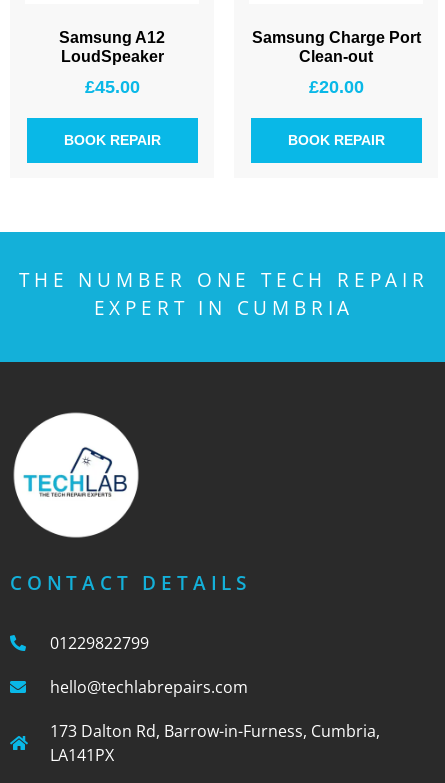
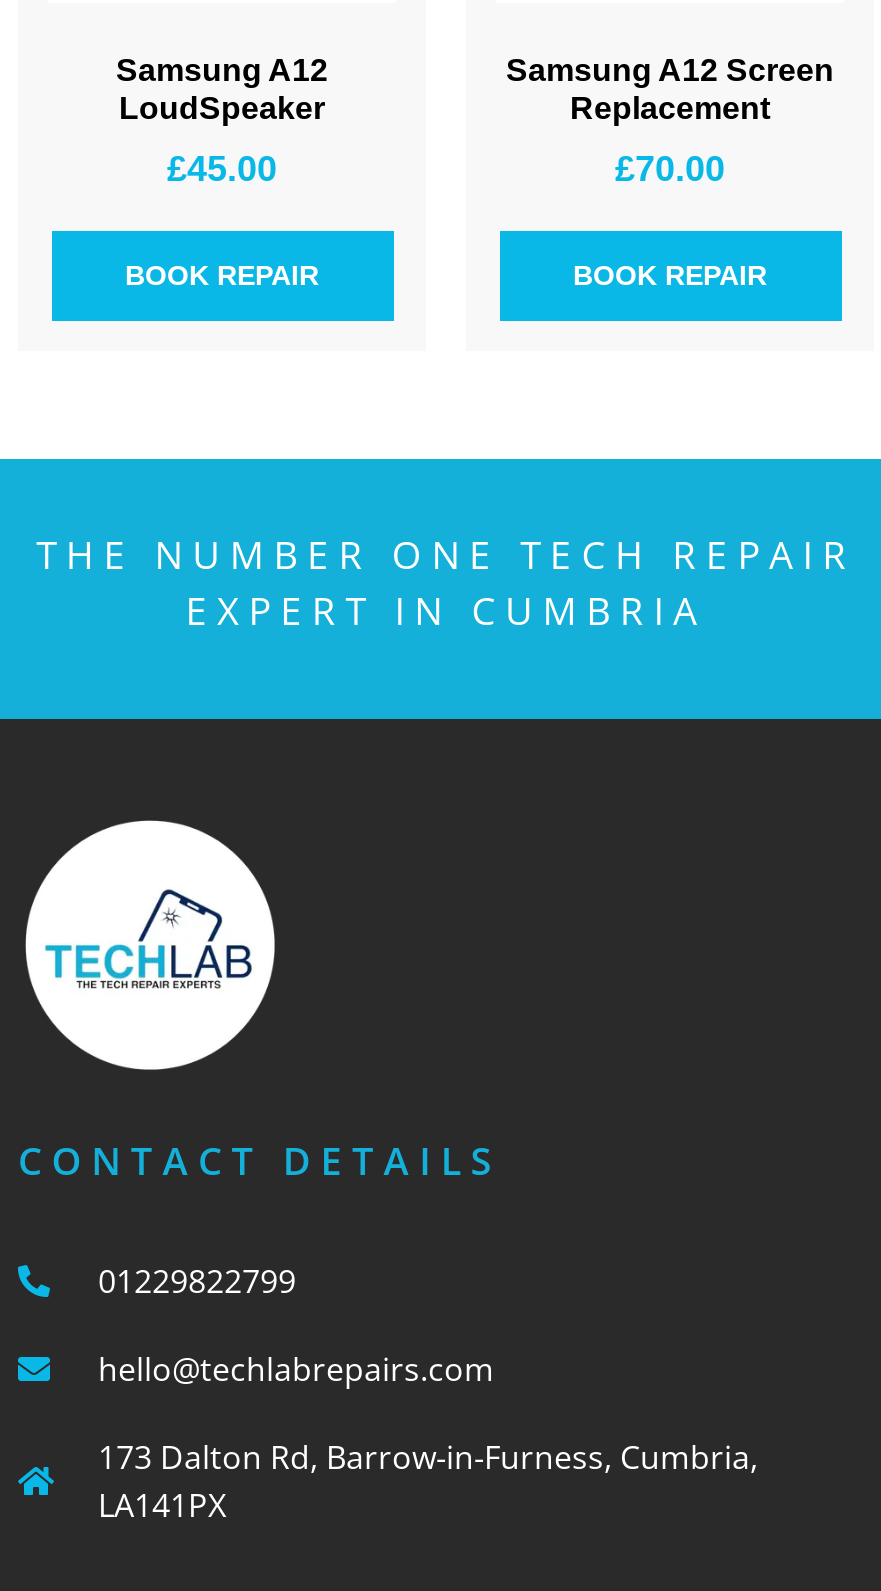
- Samsung Charge Port
- Clean-out
+ Samsung A12 Screen
+ Replacement

- £20.00
+ £70.00
